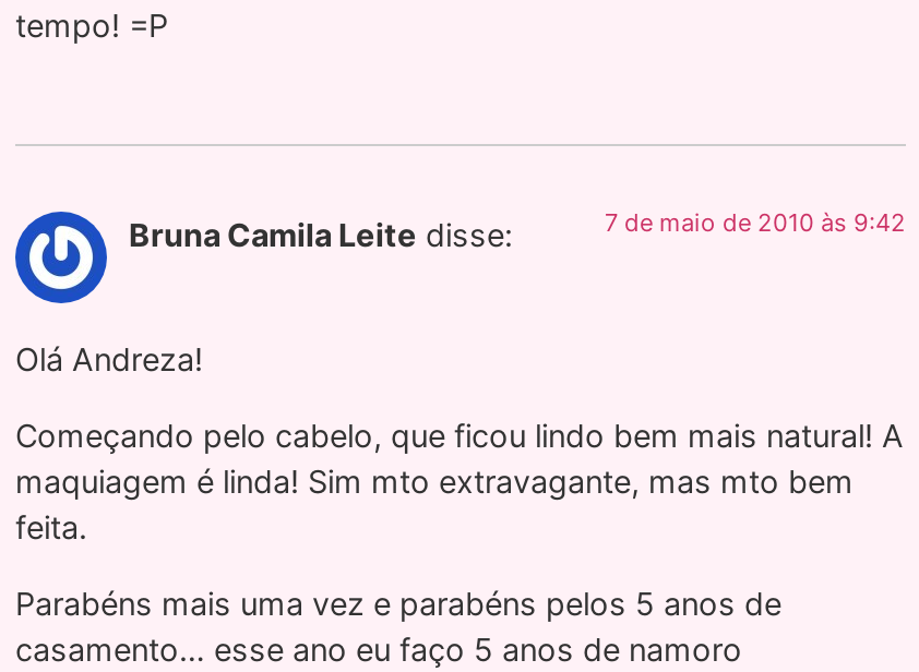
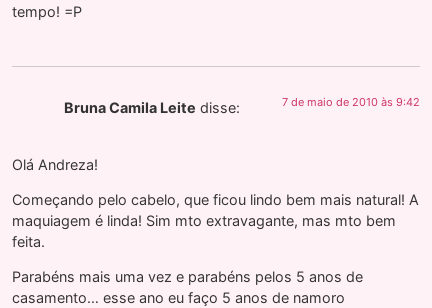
- [image]
